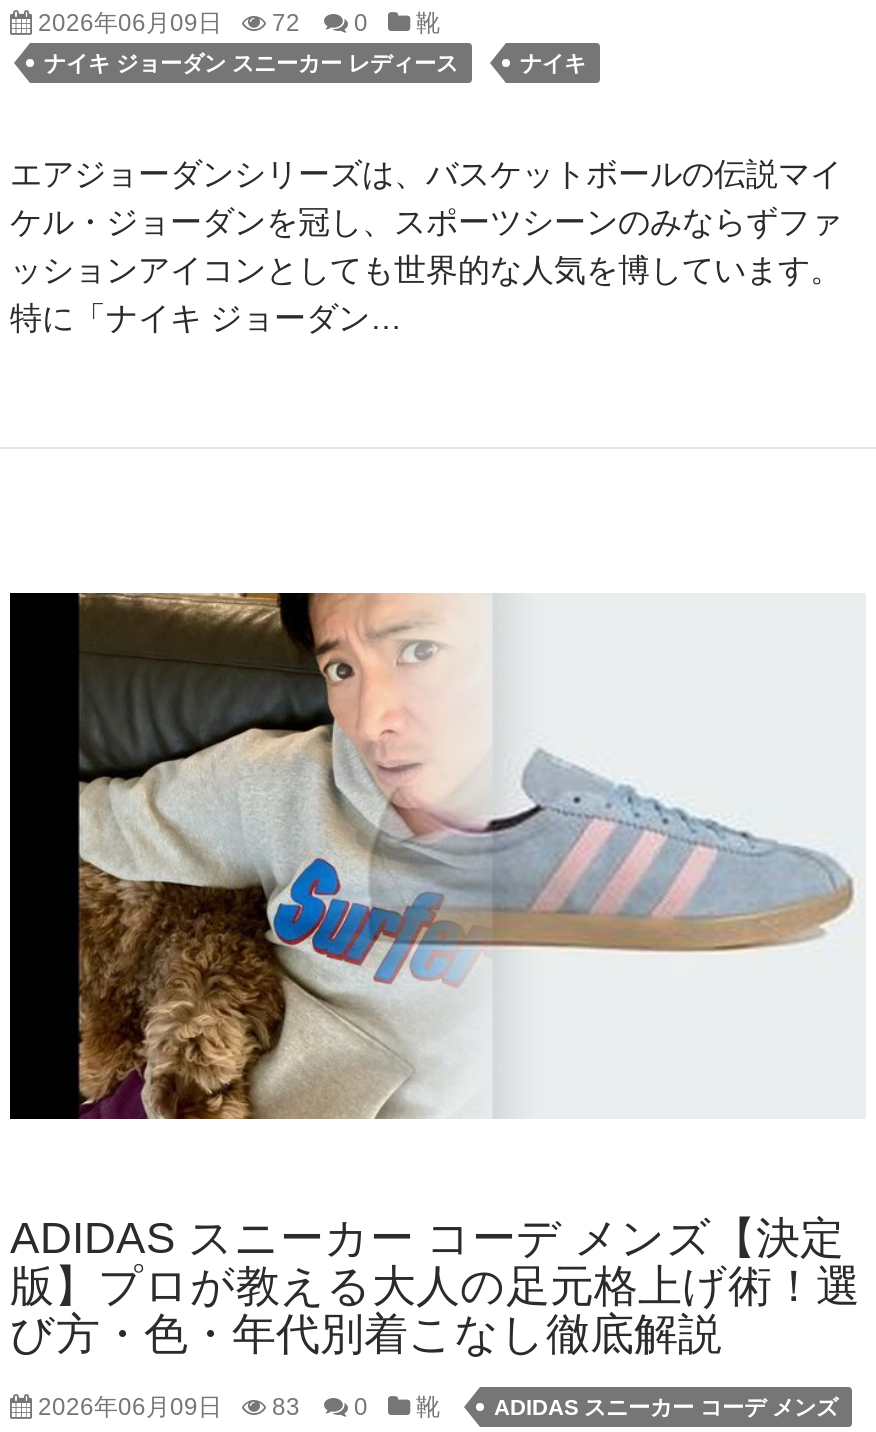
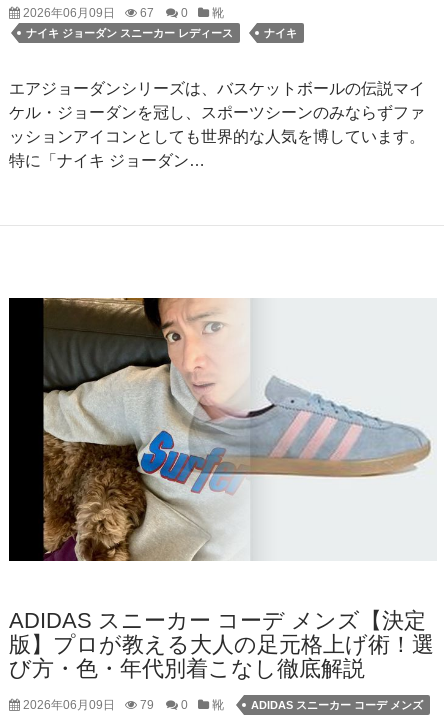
- 72
+ 67

- 83
+ 79
